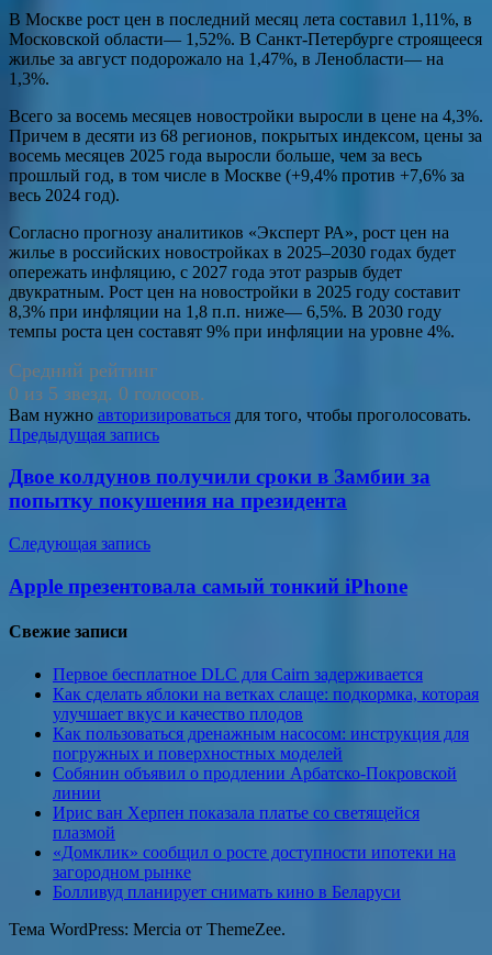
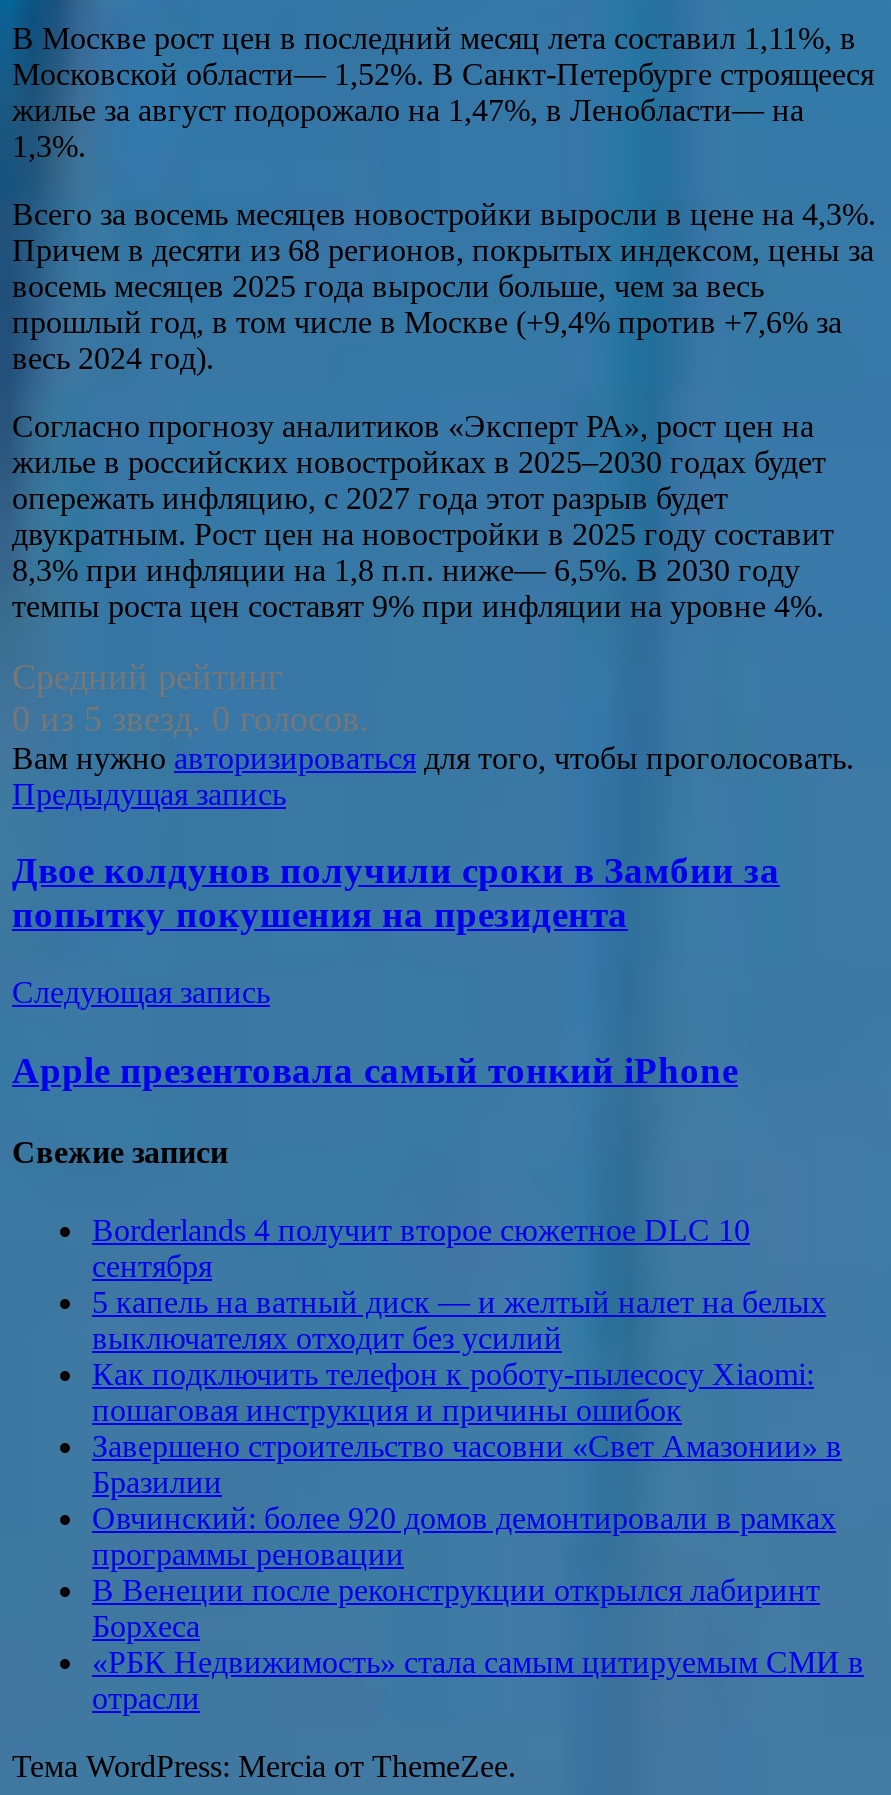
- Первое бесплатное DLC для Cairn задерживается
- Как сделать яблоки на ветках слаще: подкормка, которая
- улучшает вкус и качество плодов
- Как пользоваться дренажным насосом: инструкция для
- погружных и поверхностных моделей
- Собянин объявил о продлении Арбатско-Покровской
- линии
- Ирис ван Херпен показала платье со светящейся
- плазмой
- «Домклик» сообщил о росте доступности ипотеки на
- загородном рынке
- Болливуд планирует снимать кино в Беларуси
+ Borderlands 4 получит второе сюжетное DLC 10
+ сентября
+ 5 капель на ватный диск — и желтый налет на белых
+ выключателях отходит без усилий
+ Как подключить телефон к роботу-пылесосу Xiaomi:
+ пошаговая инструкция и причины ошибок
+ Завершено строительство часовни «Свет Амазонии» в
+ Бразилии
+ Овчинский: более 920 домов демонтировали в рамках
+ программы реновации
+ В Венеции после реконструкции открылся лабиринт
+ Борхеса
+ «РБК Недвижимость» стала самым цитируемым СМИ в
+ отрасли
